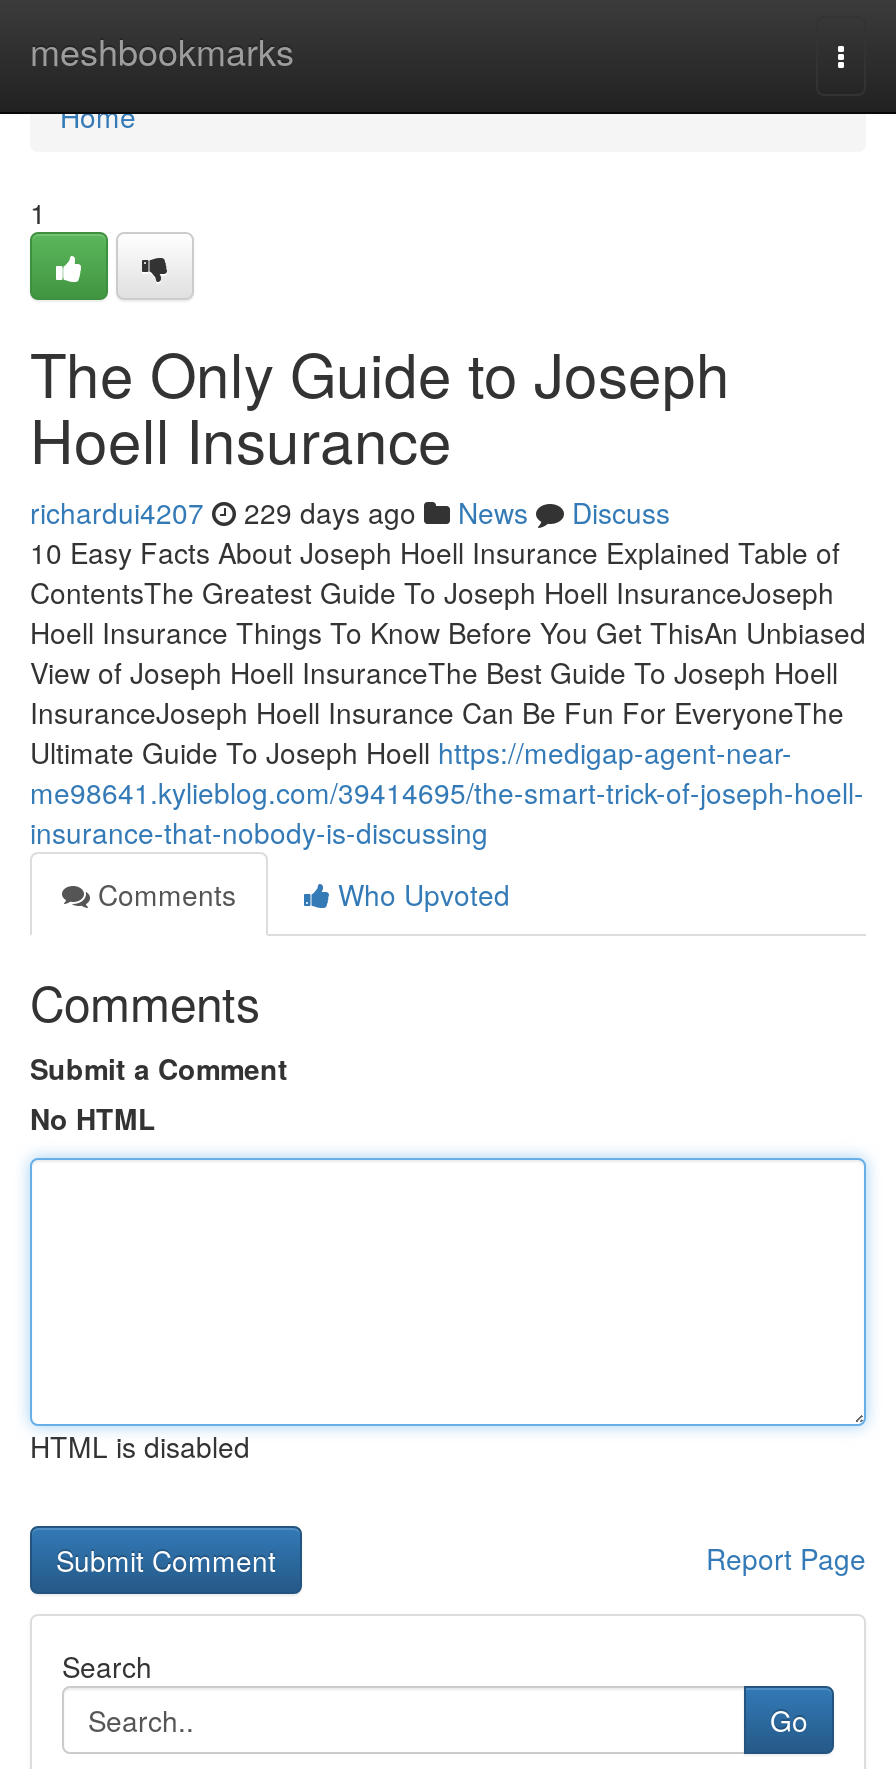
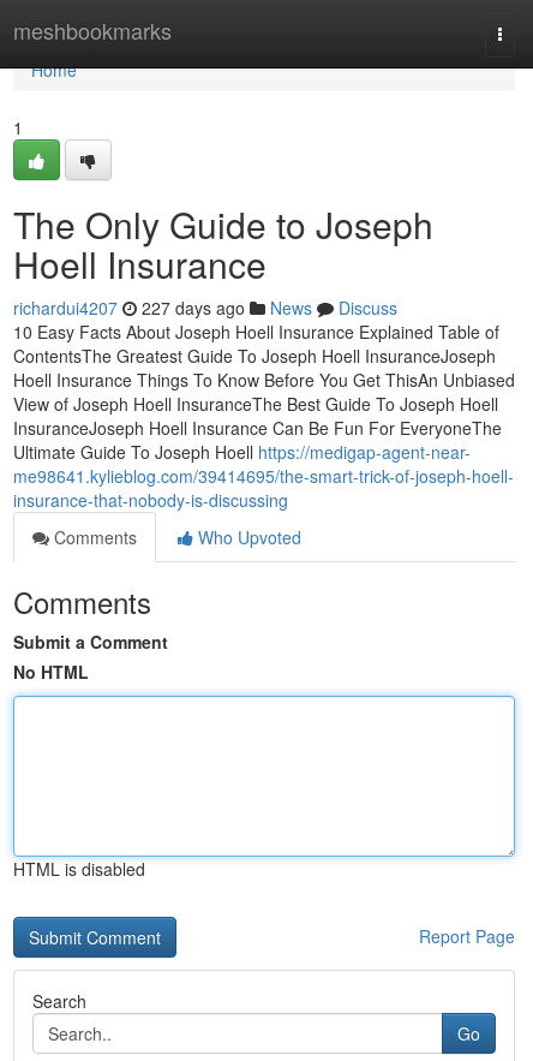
- richardui4207 229 days ago News Discuss
+ richardui4207 227 days ago News Discuss
